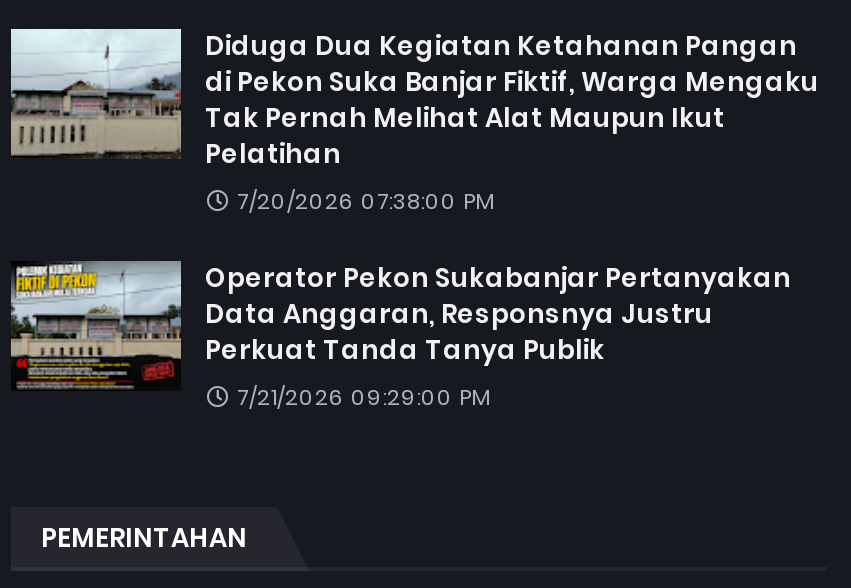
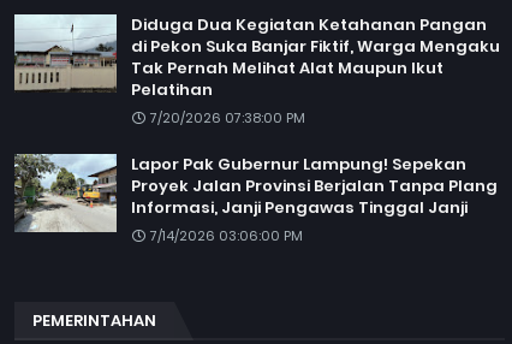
- [image]
- Operator Pekon Sukabanjar Pertanyakan
- Data Anggaran, Responsnya Justru
- Perkuat Tanda Tanya Publik
- 7/21/2026 09:29:00 PM
+ [image]
+ Lapor Pak Gubernur Lampung! Sepekan
+ Proyek Jalan Provinsi Berjalan Tanpa Plang
+ Informasi, Janji Pengawas Tinggal Janji
+ 7/14/2026 03:06:00 PM
